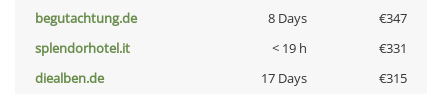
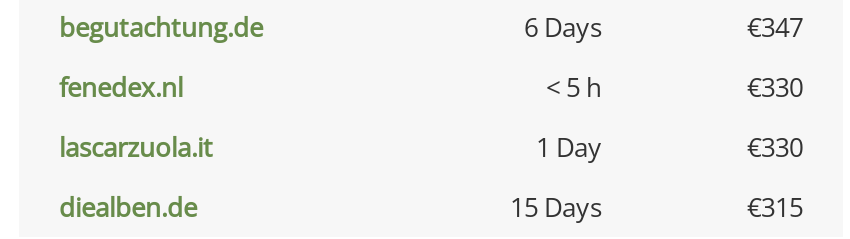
- 8 Days
+ 6 Days

- splendorhotel.it
- < 19 h
- €331
+ fenedex.nl
+ < 5 h
+ €330
+ lascarzuola.it
+ 1 Day
+ €330

- 17 Days
+ 15 Days
